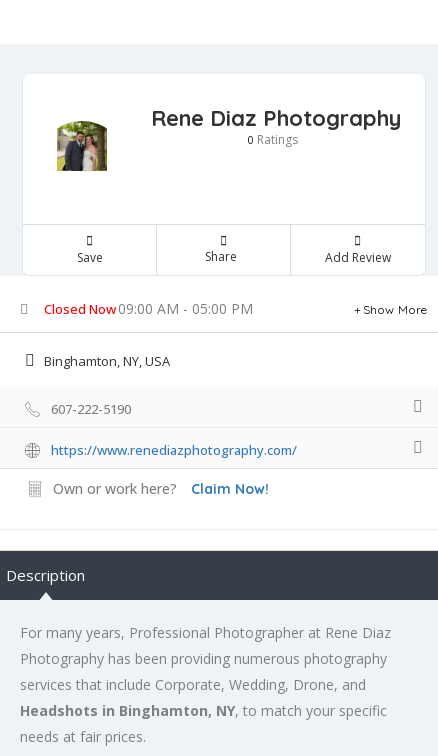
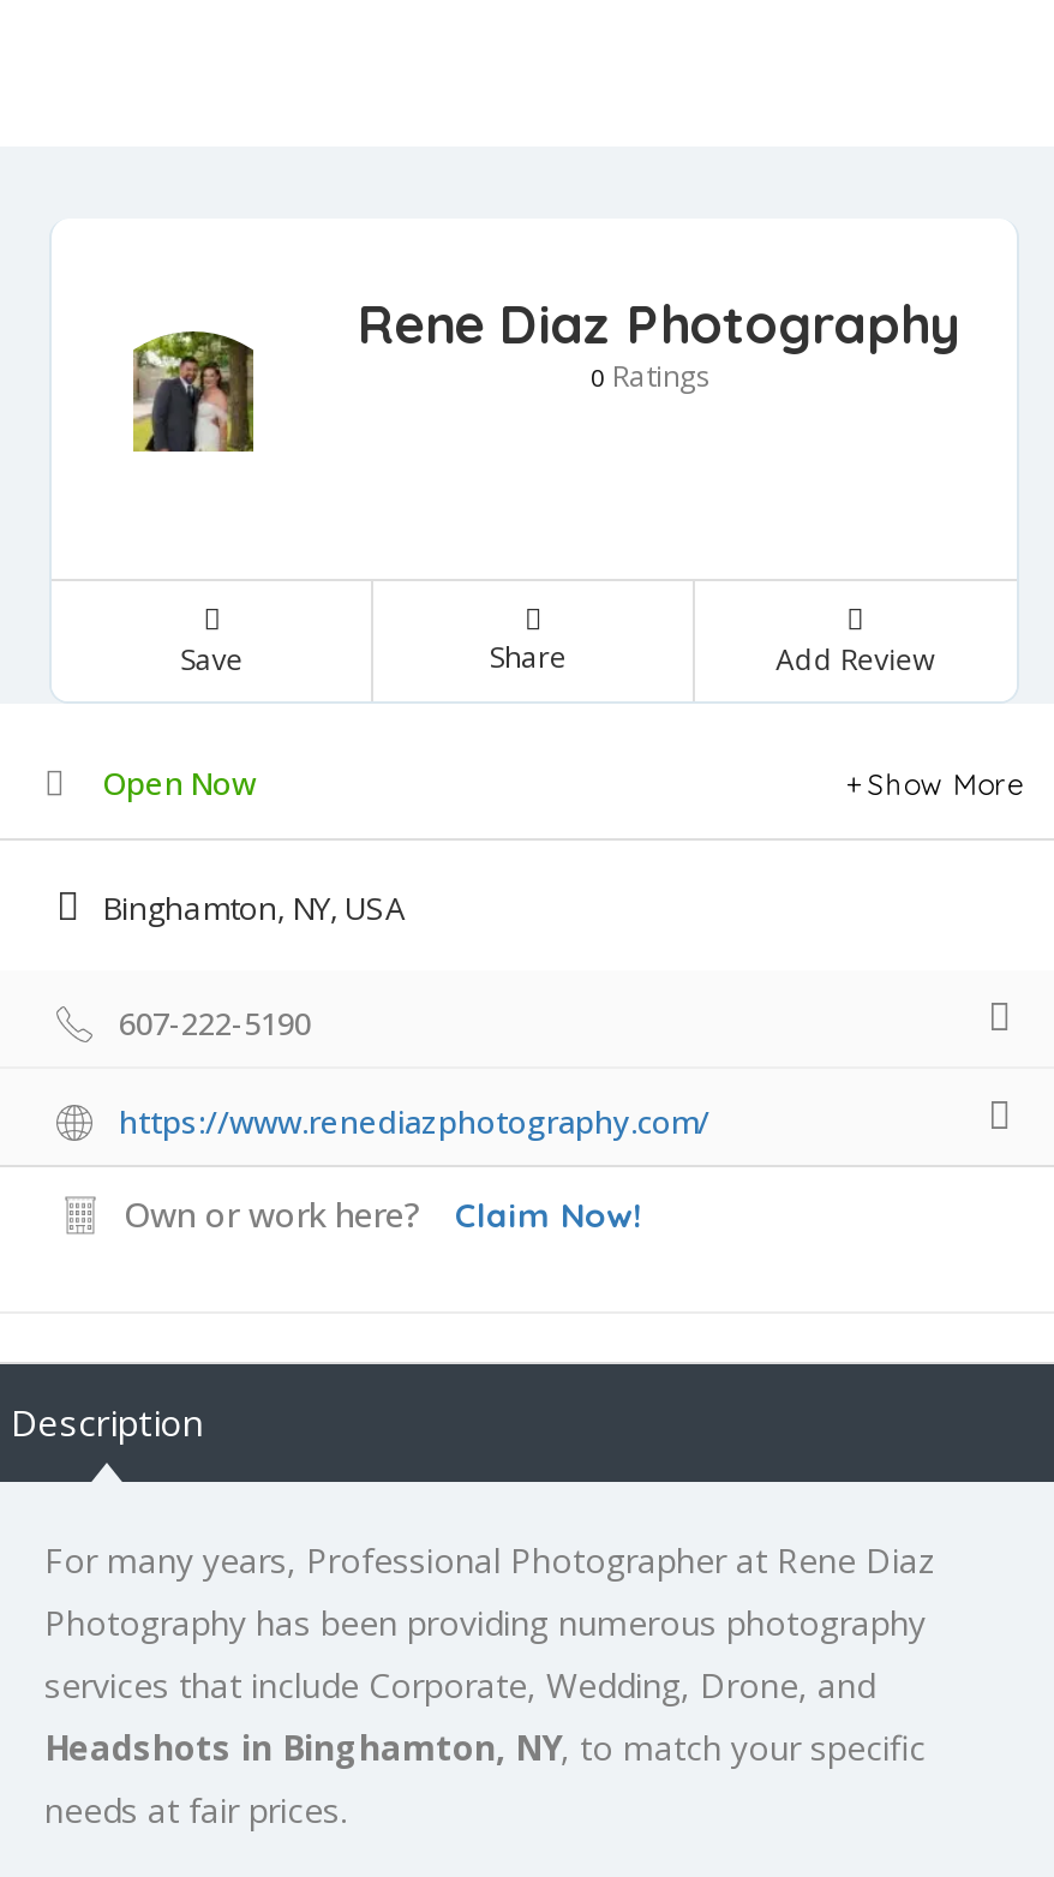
- Closed Now 09:00 AM - 05:00 PM
+ Open Now
